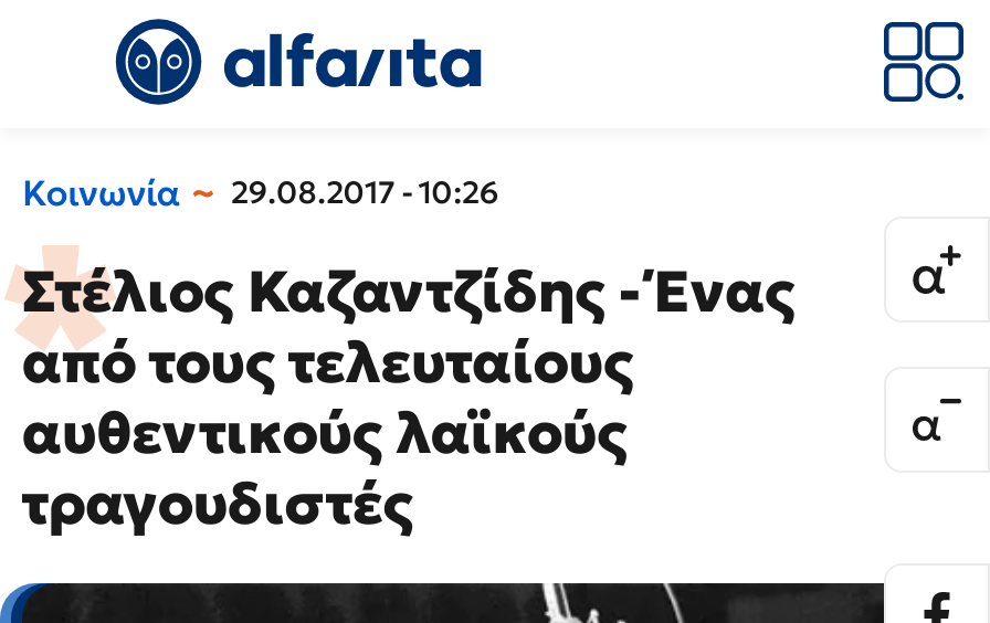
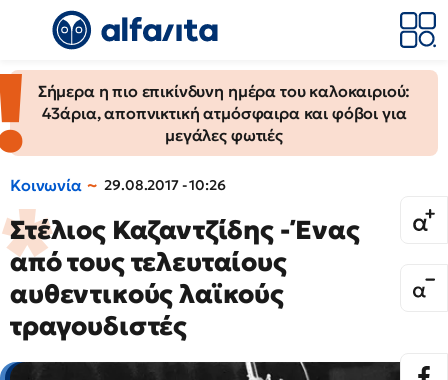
+ [image]
+ Σήμερα η πιο επικίνδυνη ημέρα του καλοκαιριού:
+ 43άρια, αποπνικτική ατμόσφαιρα και φόβοι για
+ μεγάλες φωτιές
